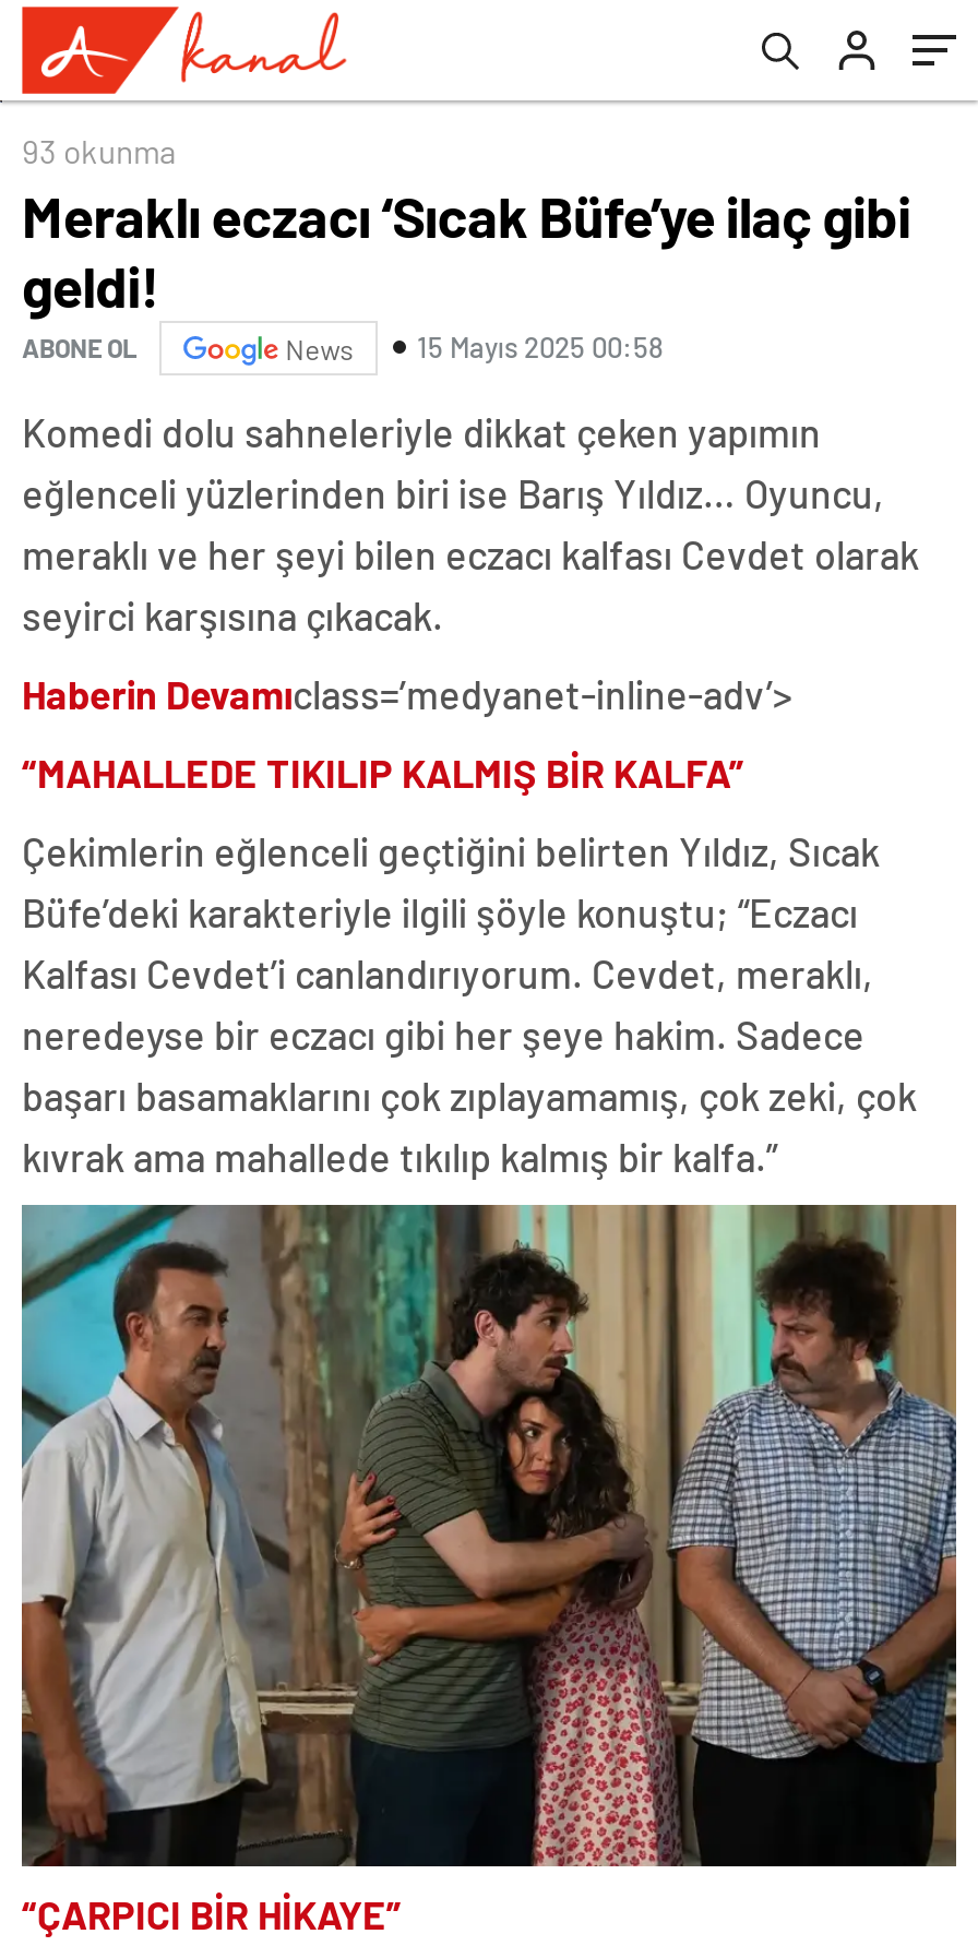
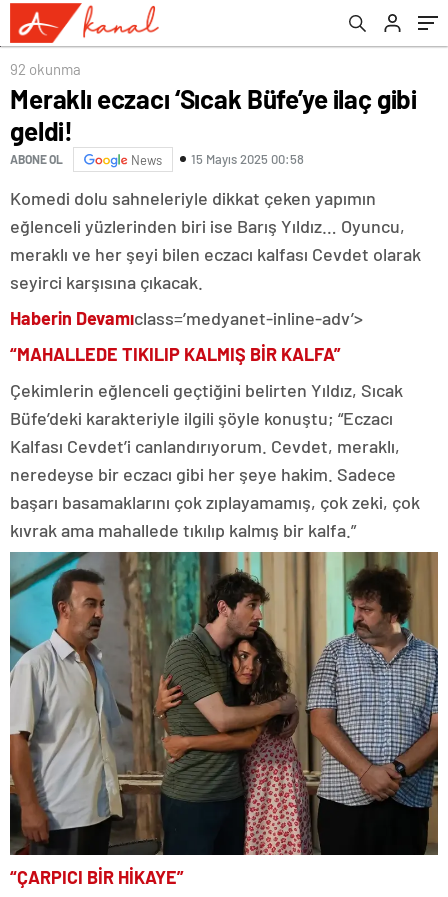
- 93 okunma
+ 92 okunma
